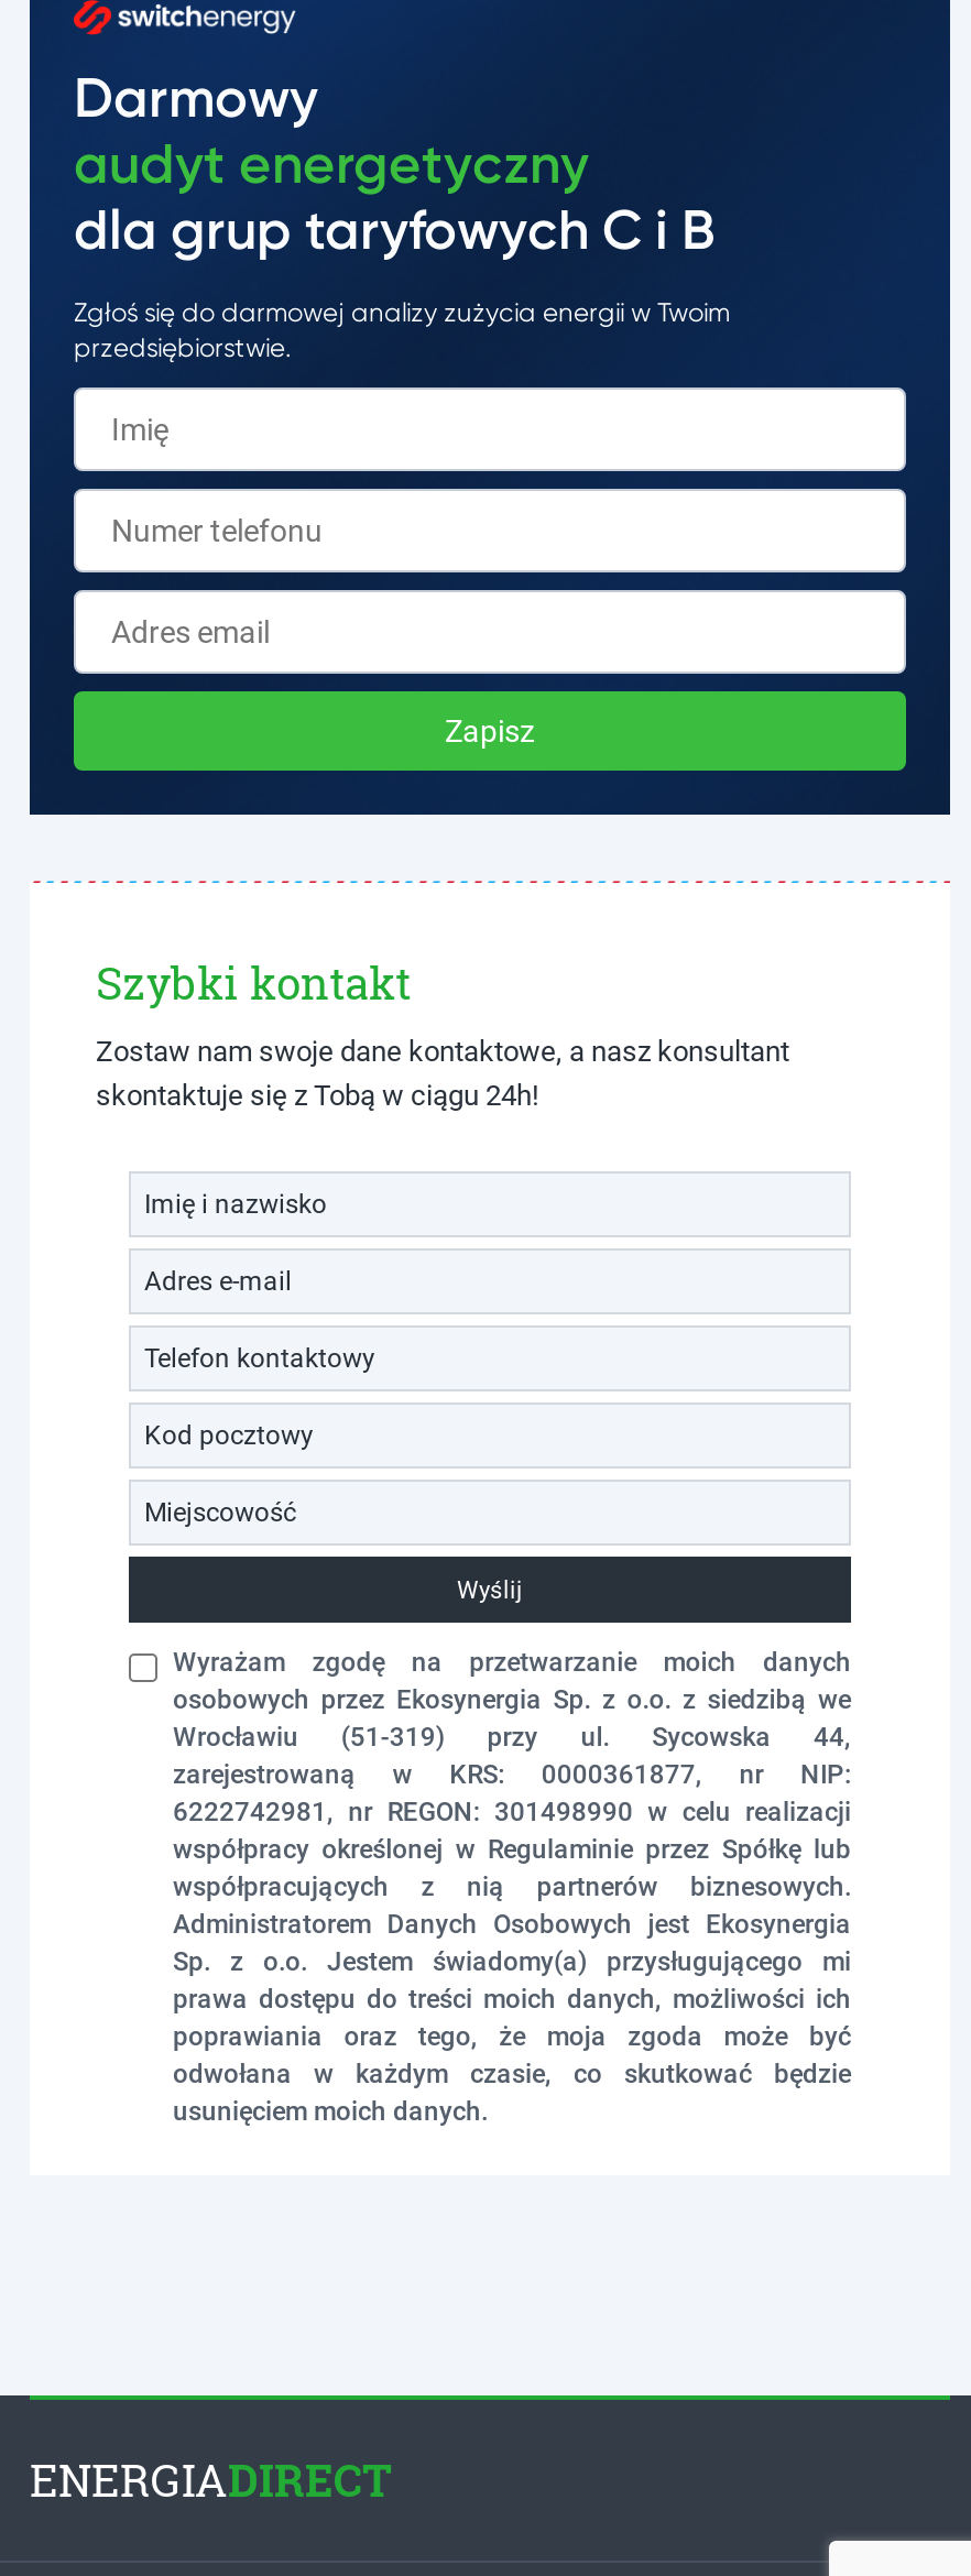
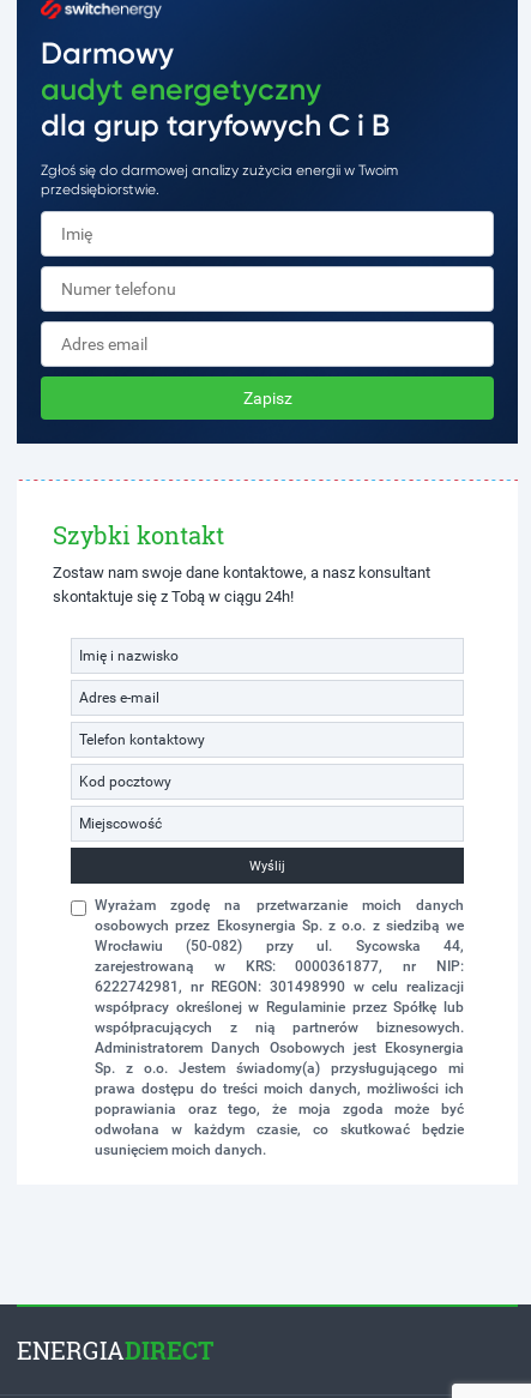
- Wrocławiu (51-319) przy ul. Sycowska 44,
+ Wrocławiu (50-082) przy ul. Sycowska 44,
